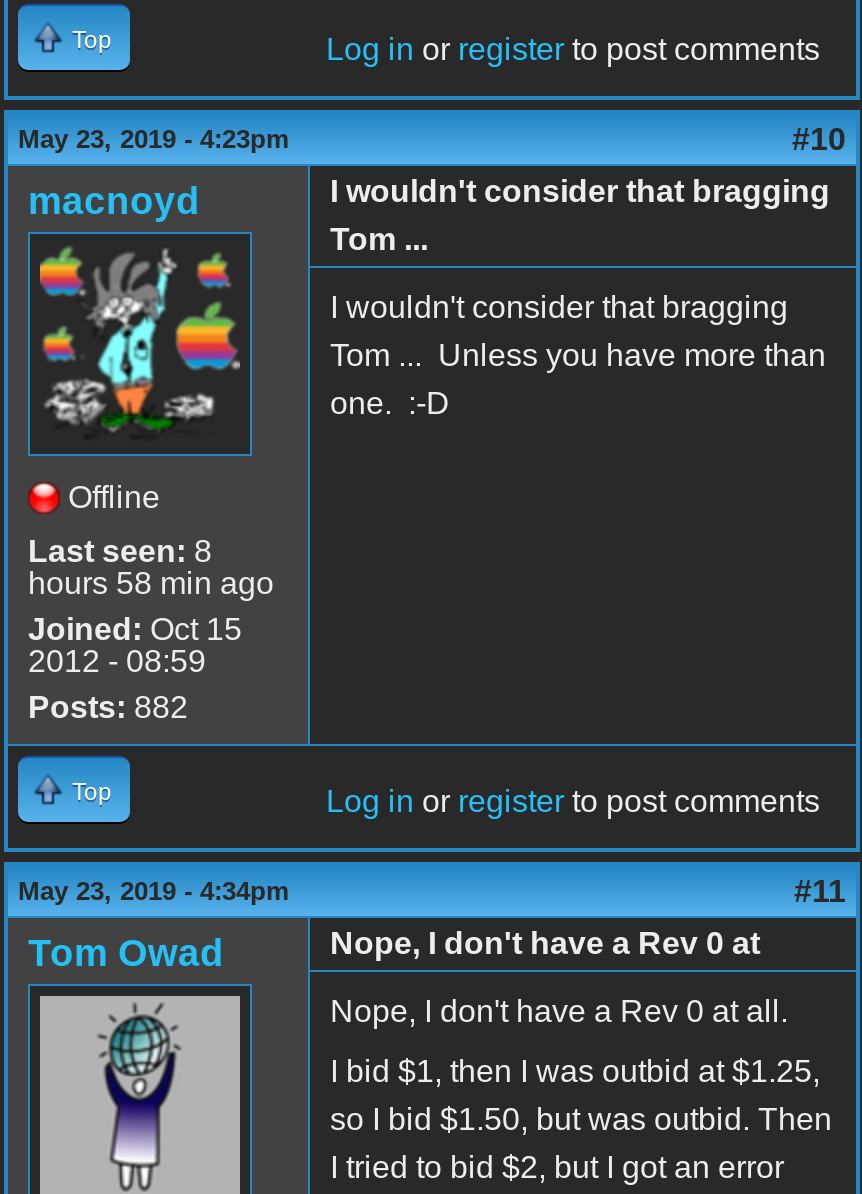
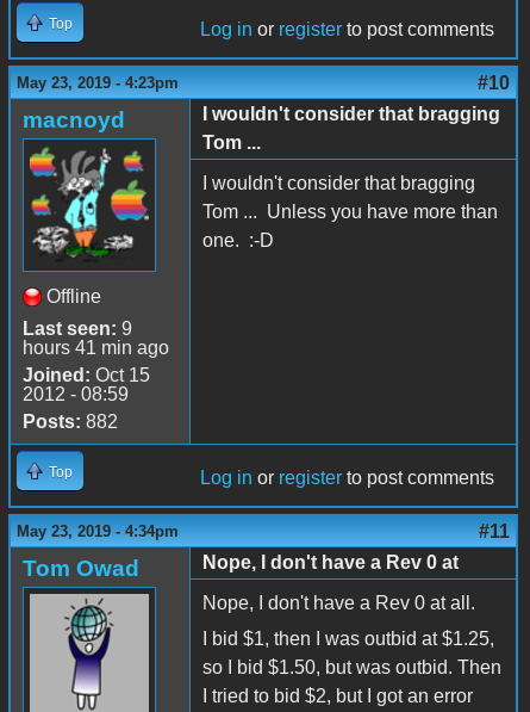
- Last seen: 8
+ Last seen: 9

- hours 58 min ago
+ hours 41 min ago
